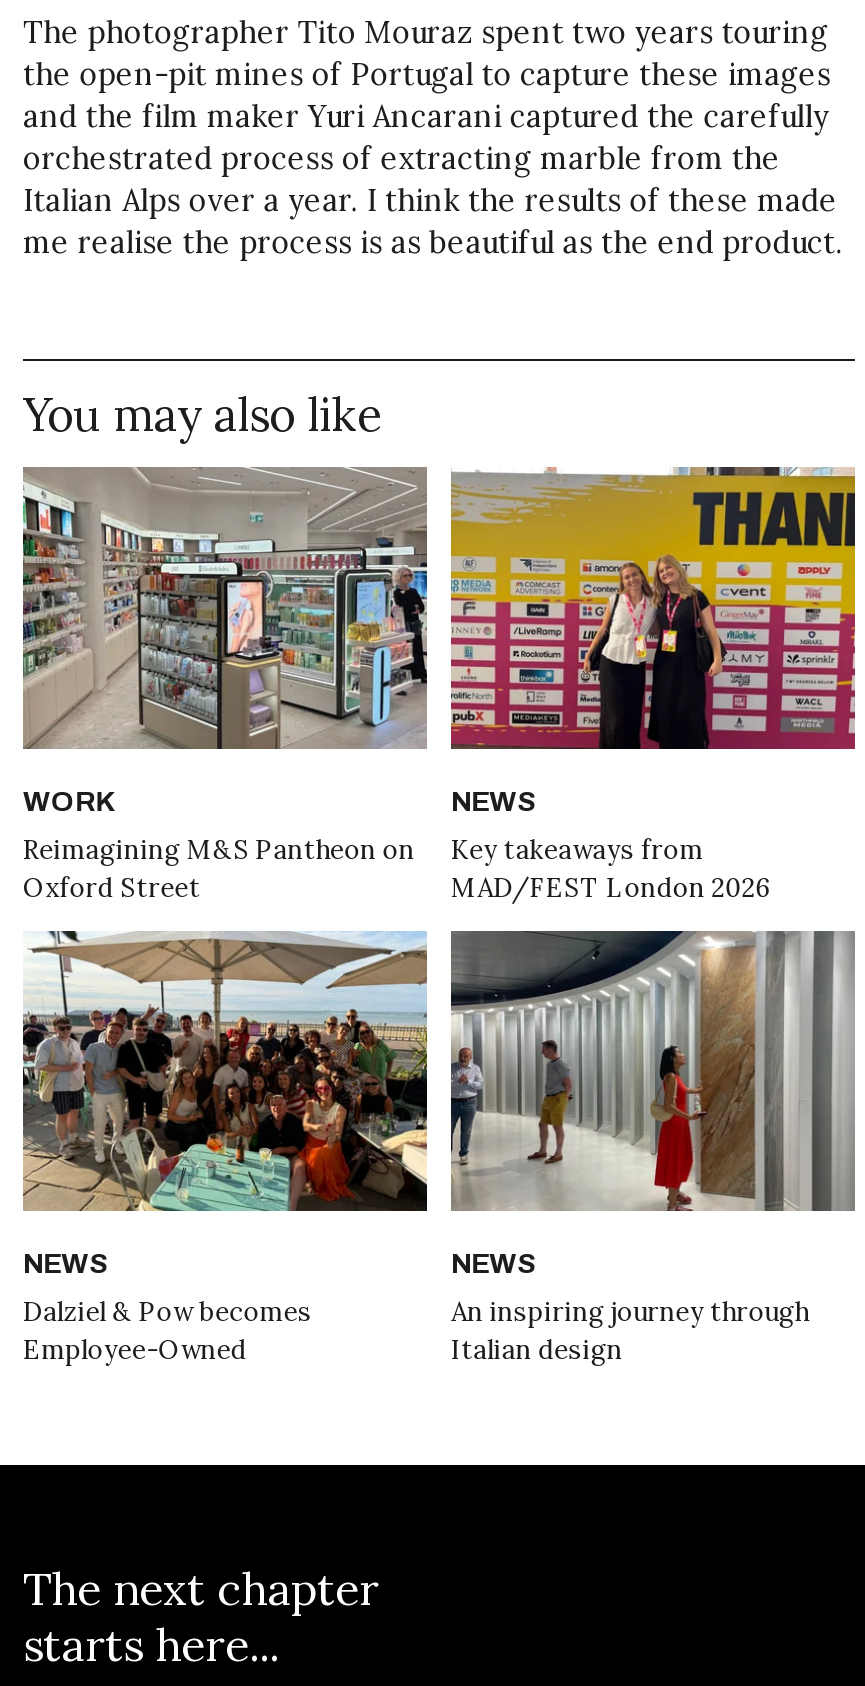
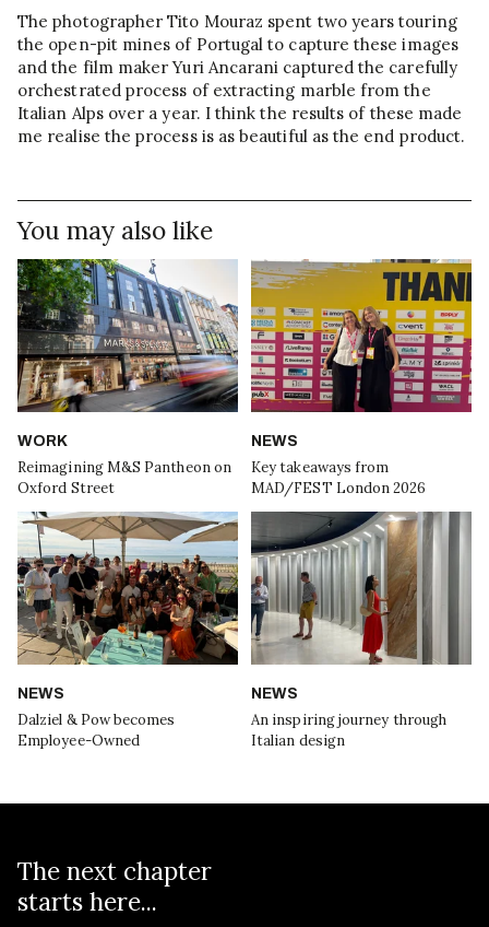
- [image]
+ [image]
